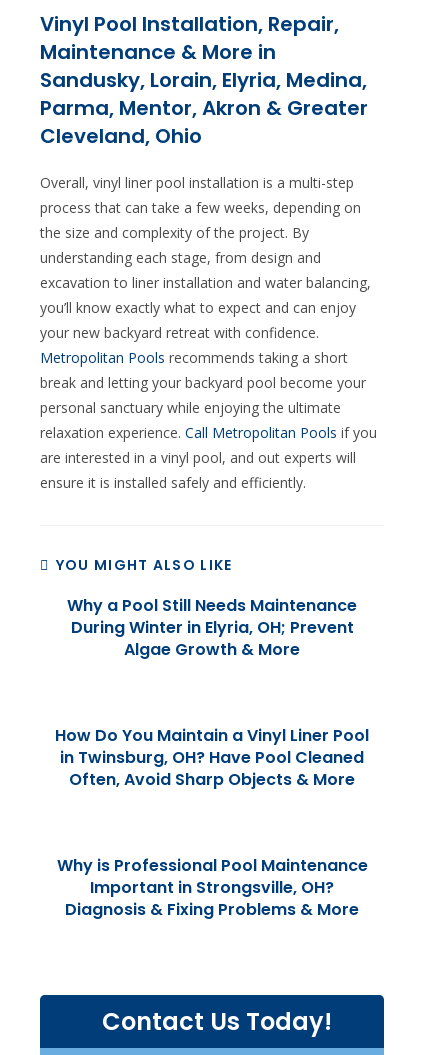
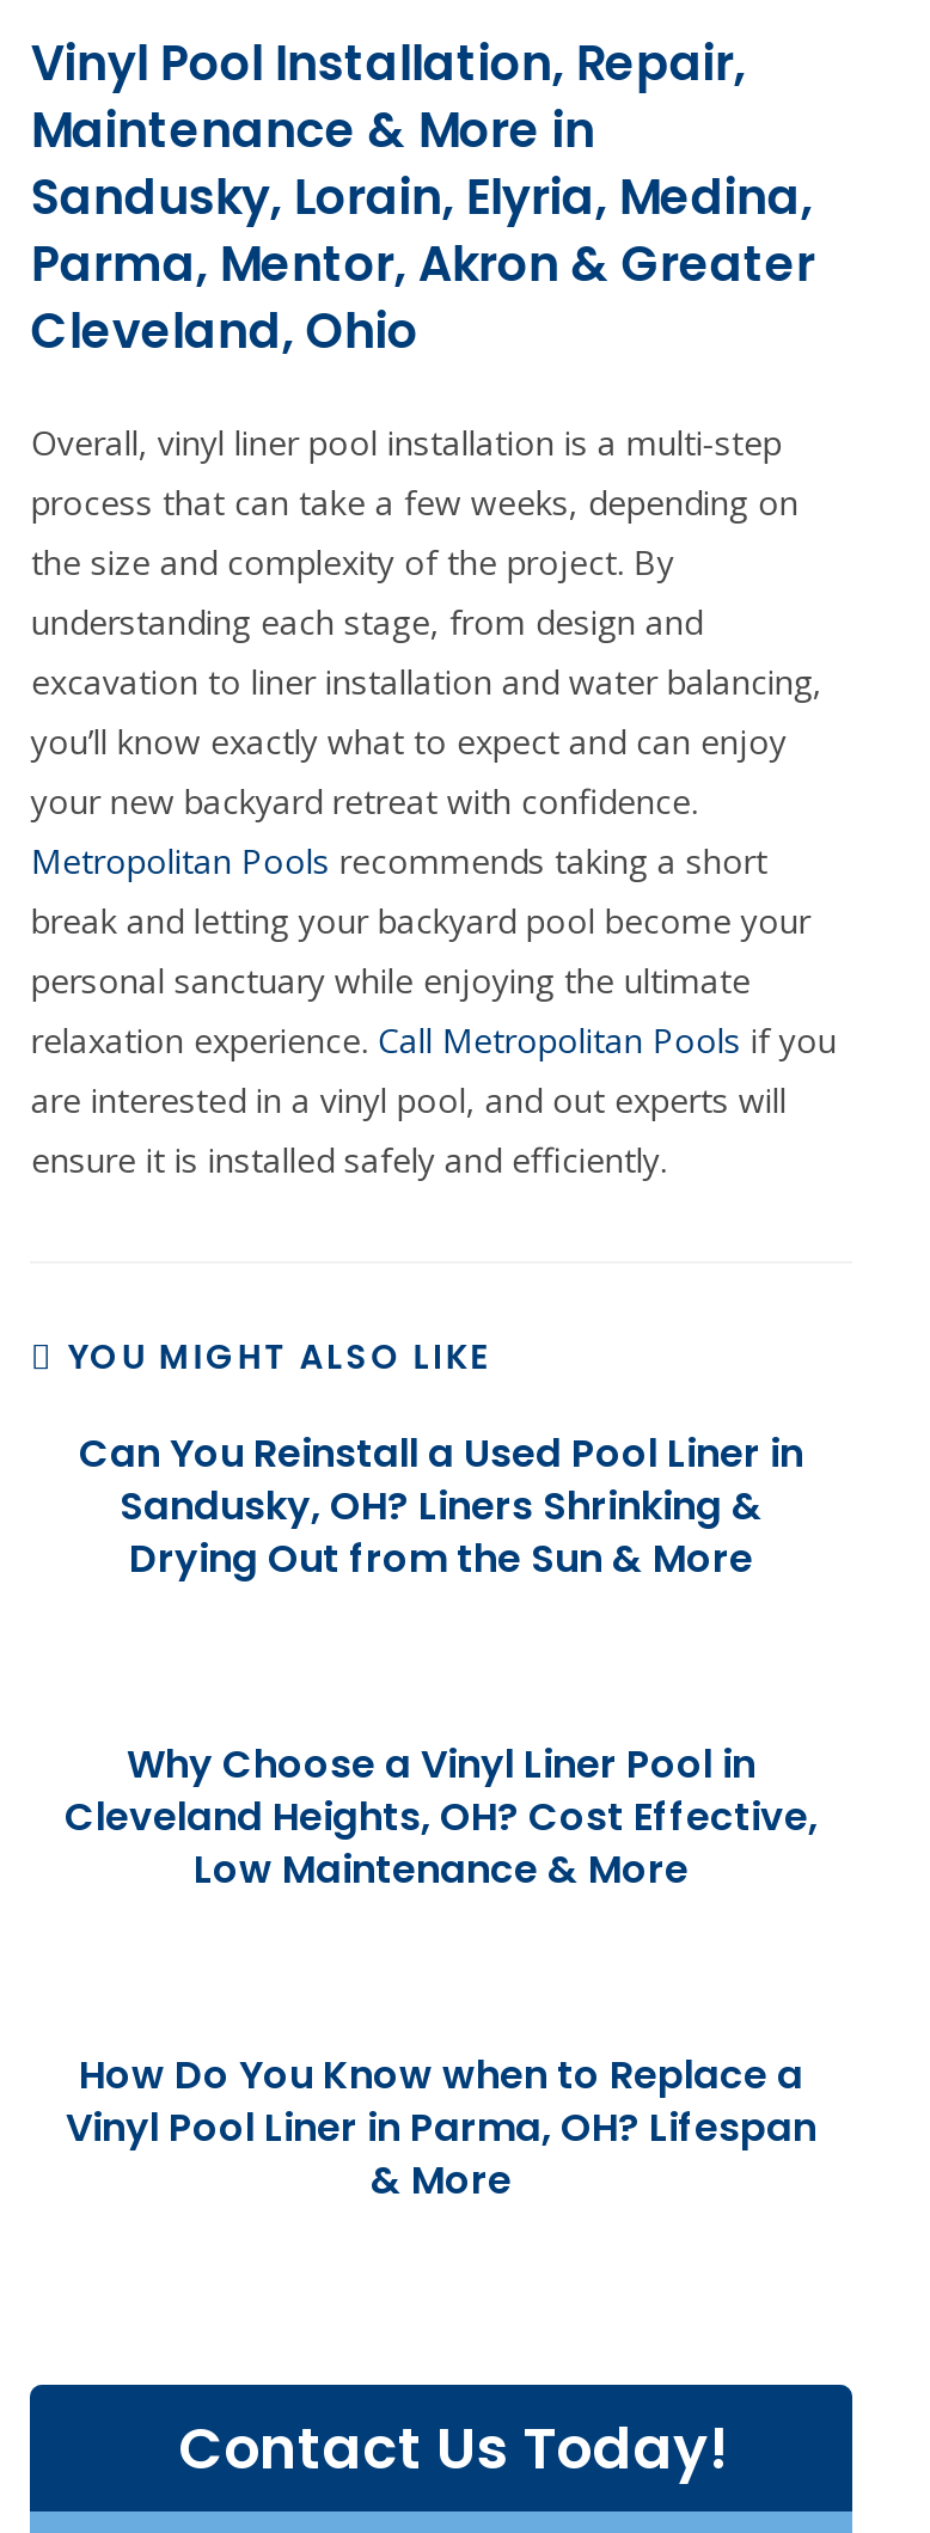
- Why a Pool Still Needs Maintenance
- During Winter in Elyria, OH; Prevent
- Algae Growth & More
+ Can You Reinstall a Used Pool Liner in
+ Sandusky, OH? Liners Shrinking &
+ Drying Out from the Sun & More

- How Do You Maintain a Vinyl Liner Pool
- in Twinsburg, OH? Have Pool Cleaned
- Often, Avoid Sharp Objects & More
+ Why Choose a Vinyl Liner Pool in
+ Cleveland Heights, OH? Cost Effective,
+ Low Maintenance & More

- Why is Professional Pool Maintenance
- Important in Strongsville, OH?
- Diagnosis & Fixing Problems & More
+ How Do You Know when to Replace a
+ Vinyl Pool Liner in Parma, OH? Lifespan
+ & More
